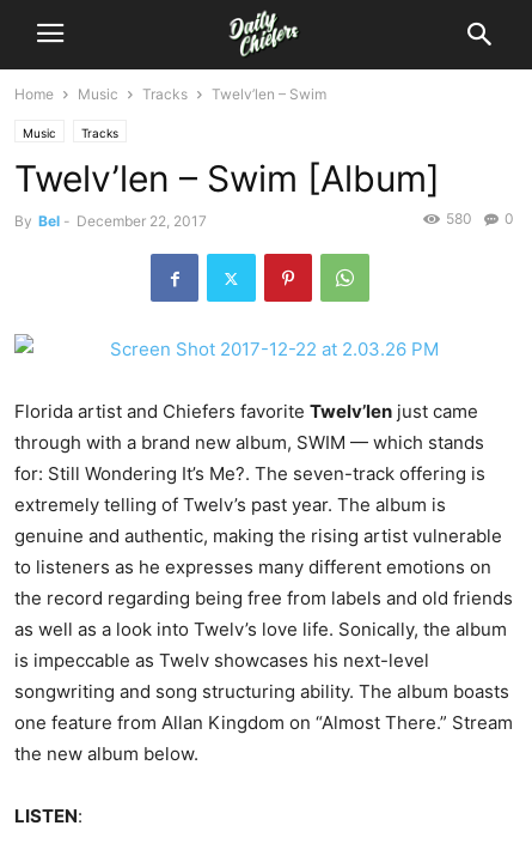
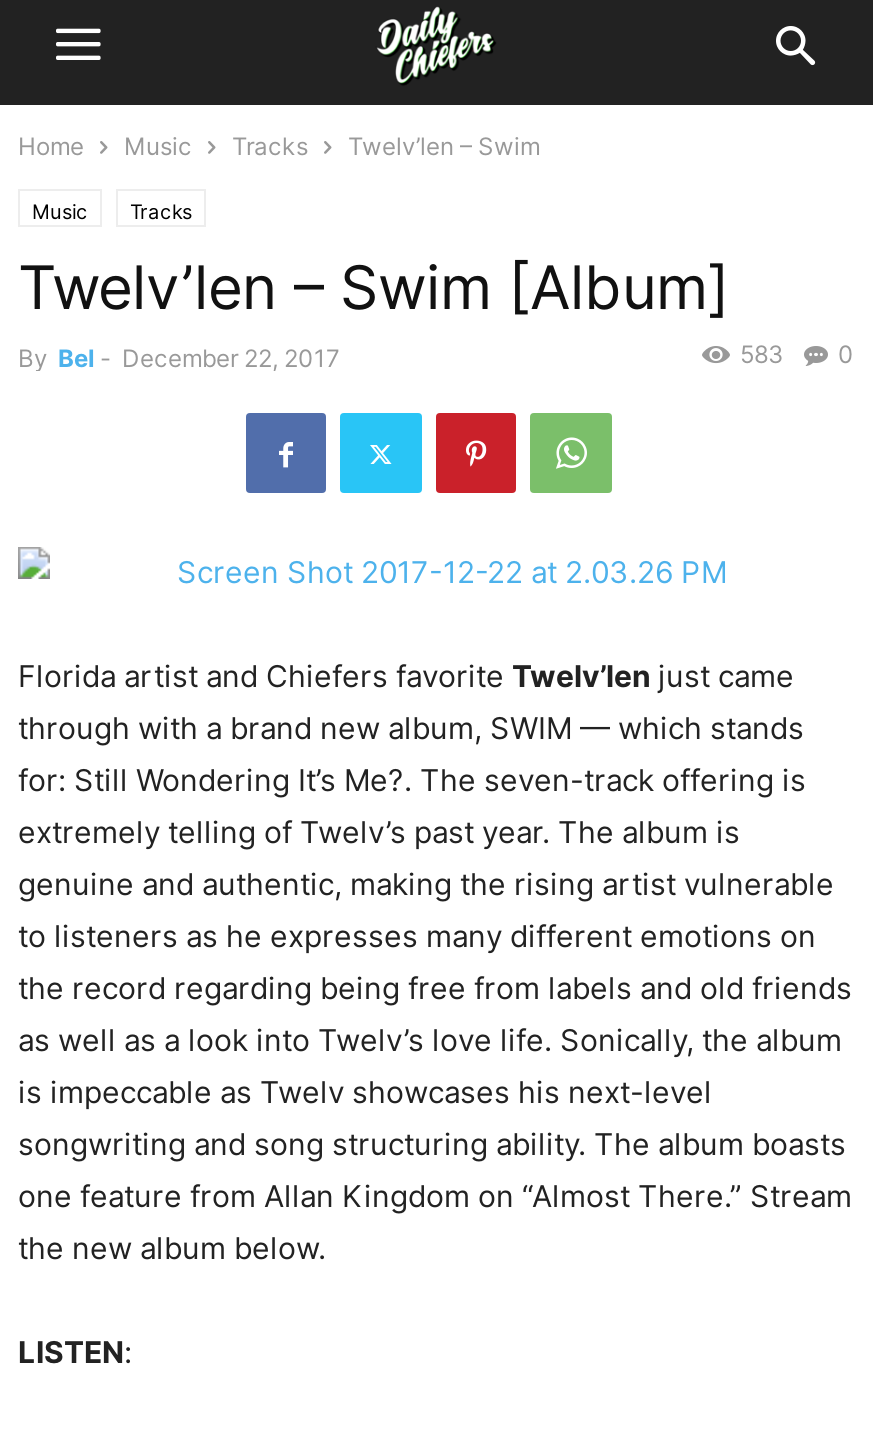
- 580 0
+ 583 0
